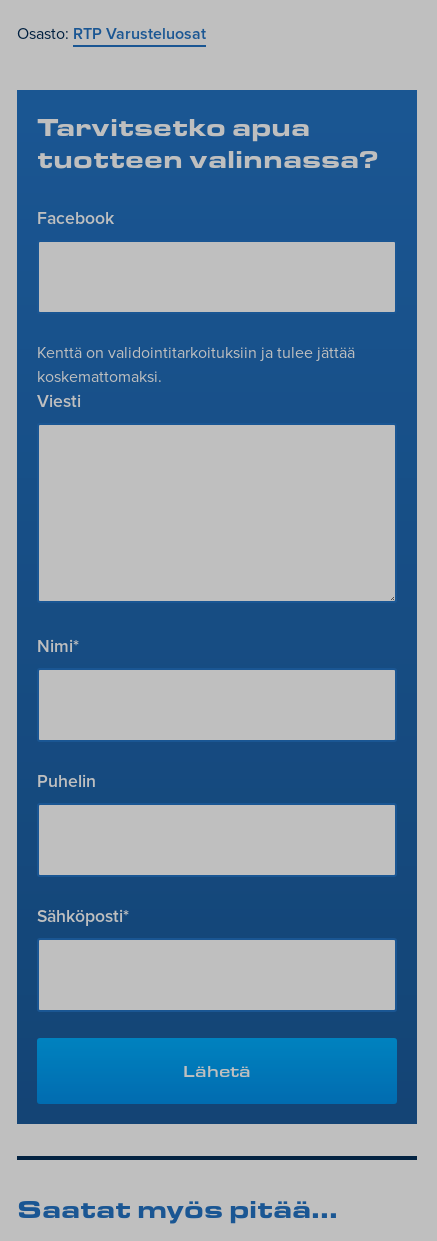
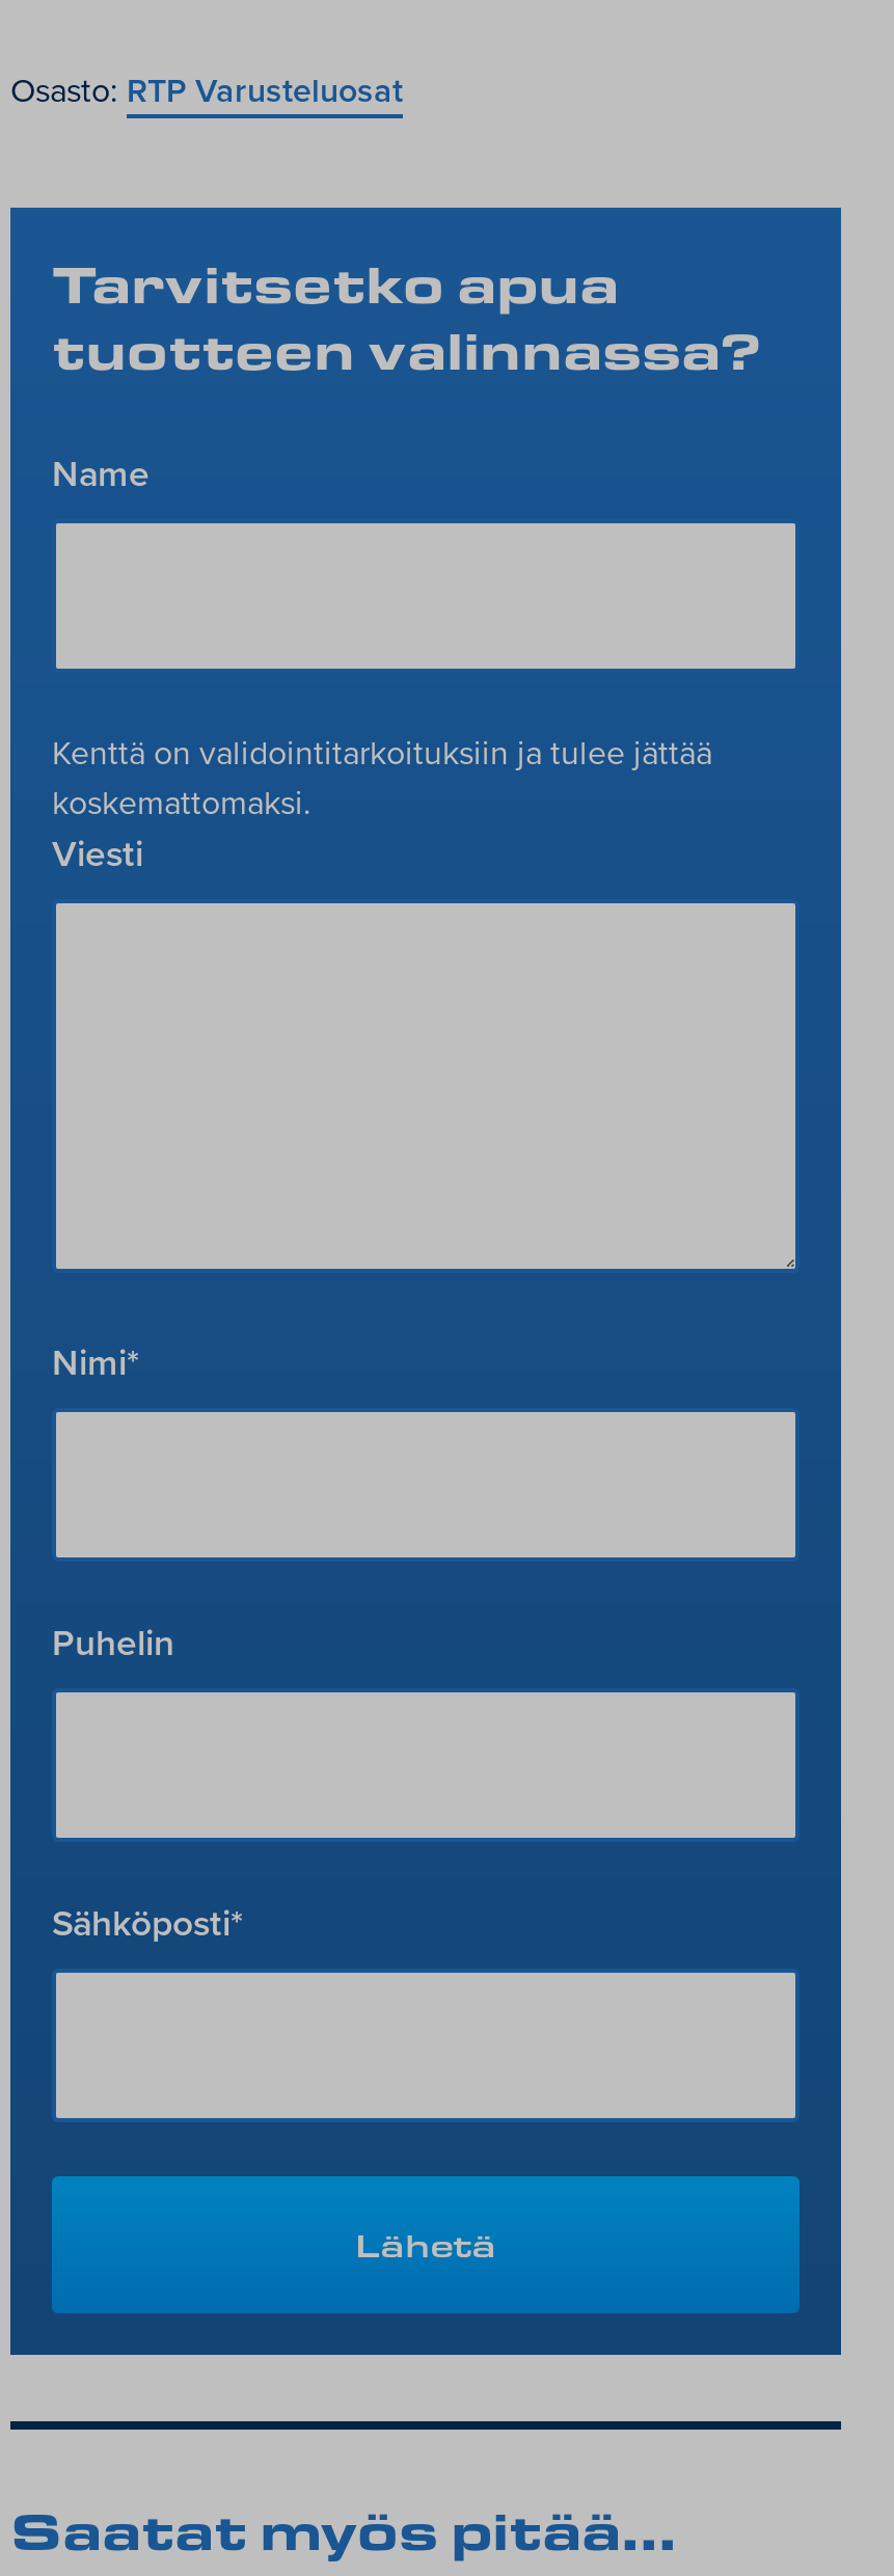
- Facebook
+ Name
